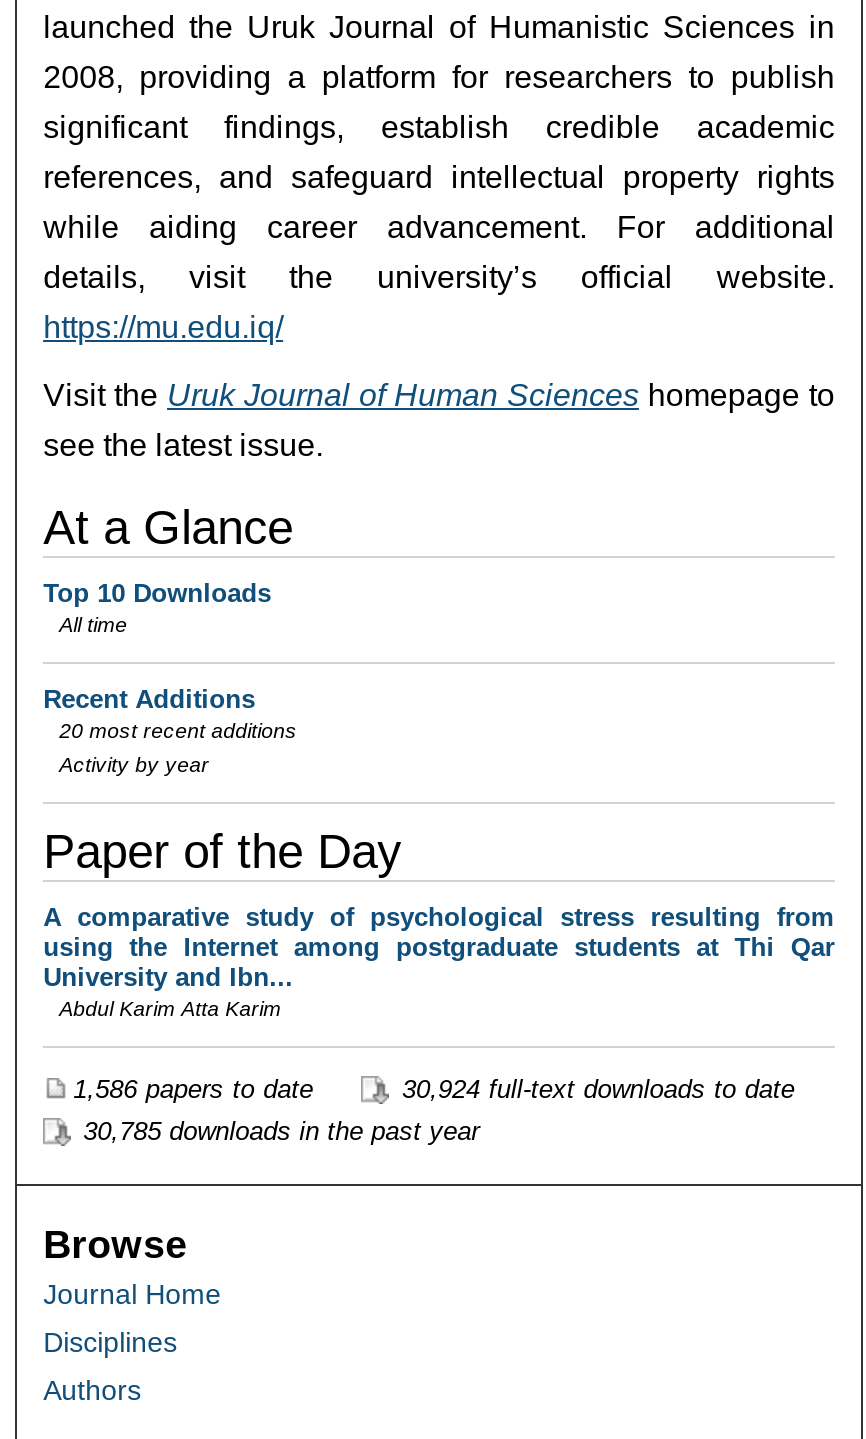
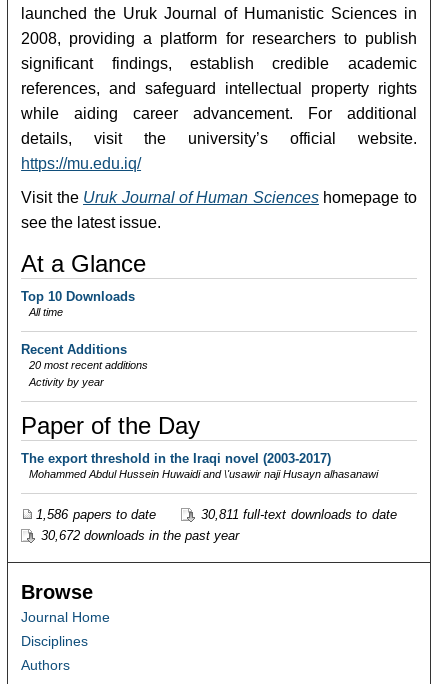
- A comparative study of psychological stress resulting from
- using the Internet among postgraduate students at Thi Qar
- University and Ibn...
- Abdul Karim Atta Karim
+ The export threshold in the Iraqi novel (2003-2017)
+ Mohammed Abdul Hussein Huwaidi and \'usawir naji Husayn alhasanawi

- 30,924 full-text downloads to date
+ 30,811 full-text downloads to date

- 30,785 downloads in the past year
+ 30,672 downloads in the past year
